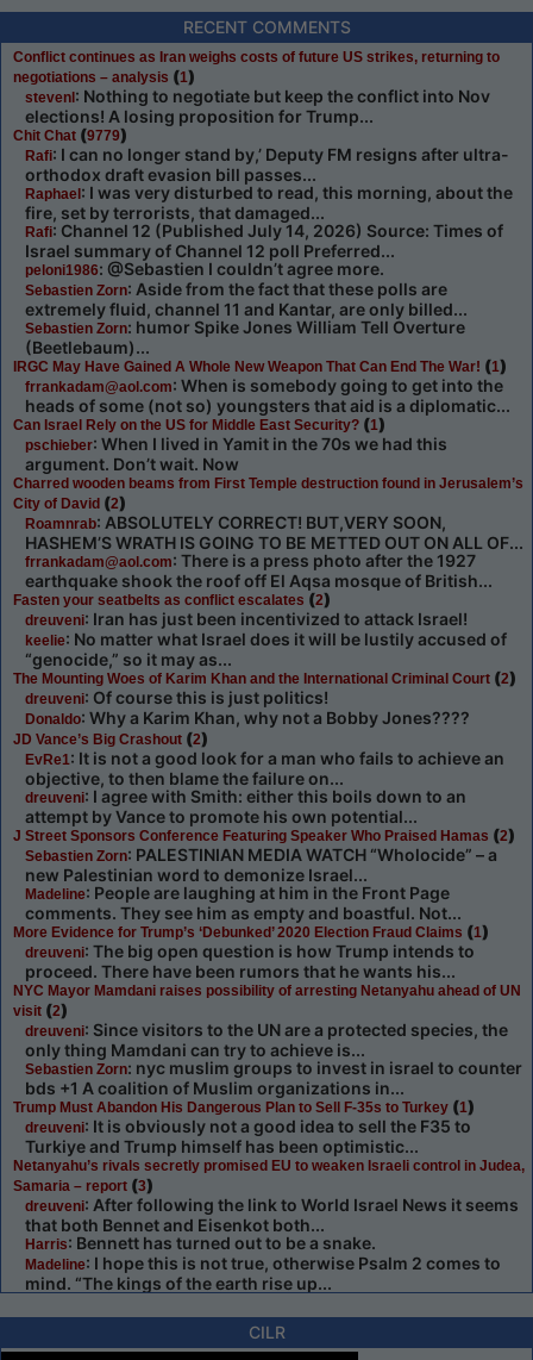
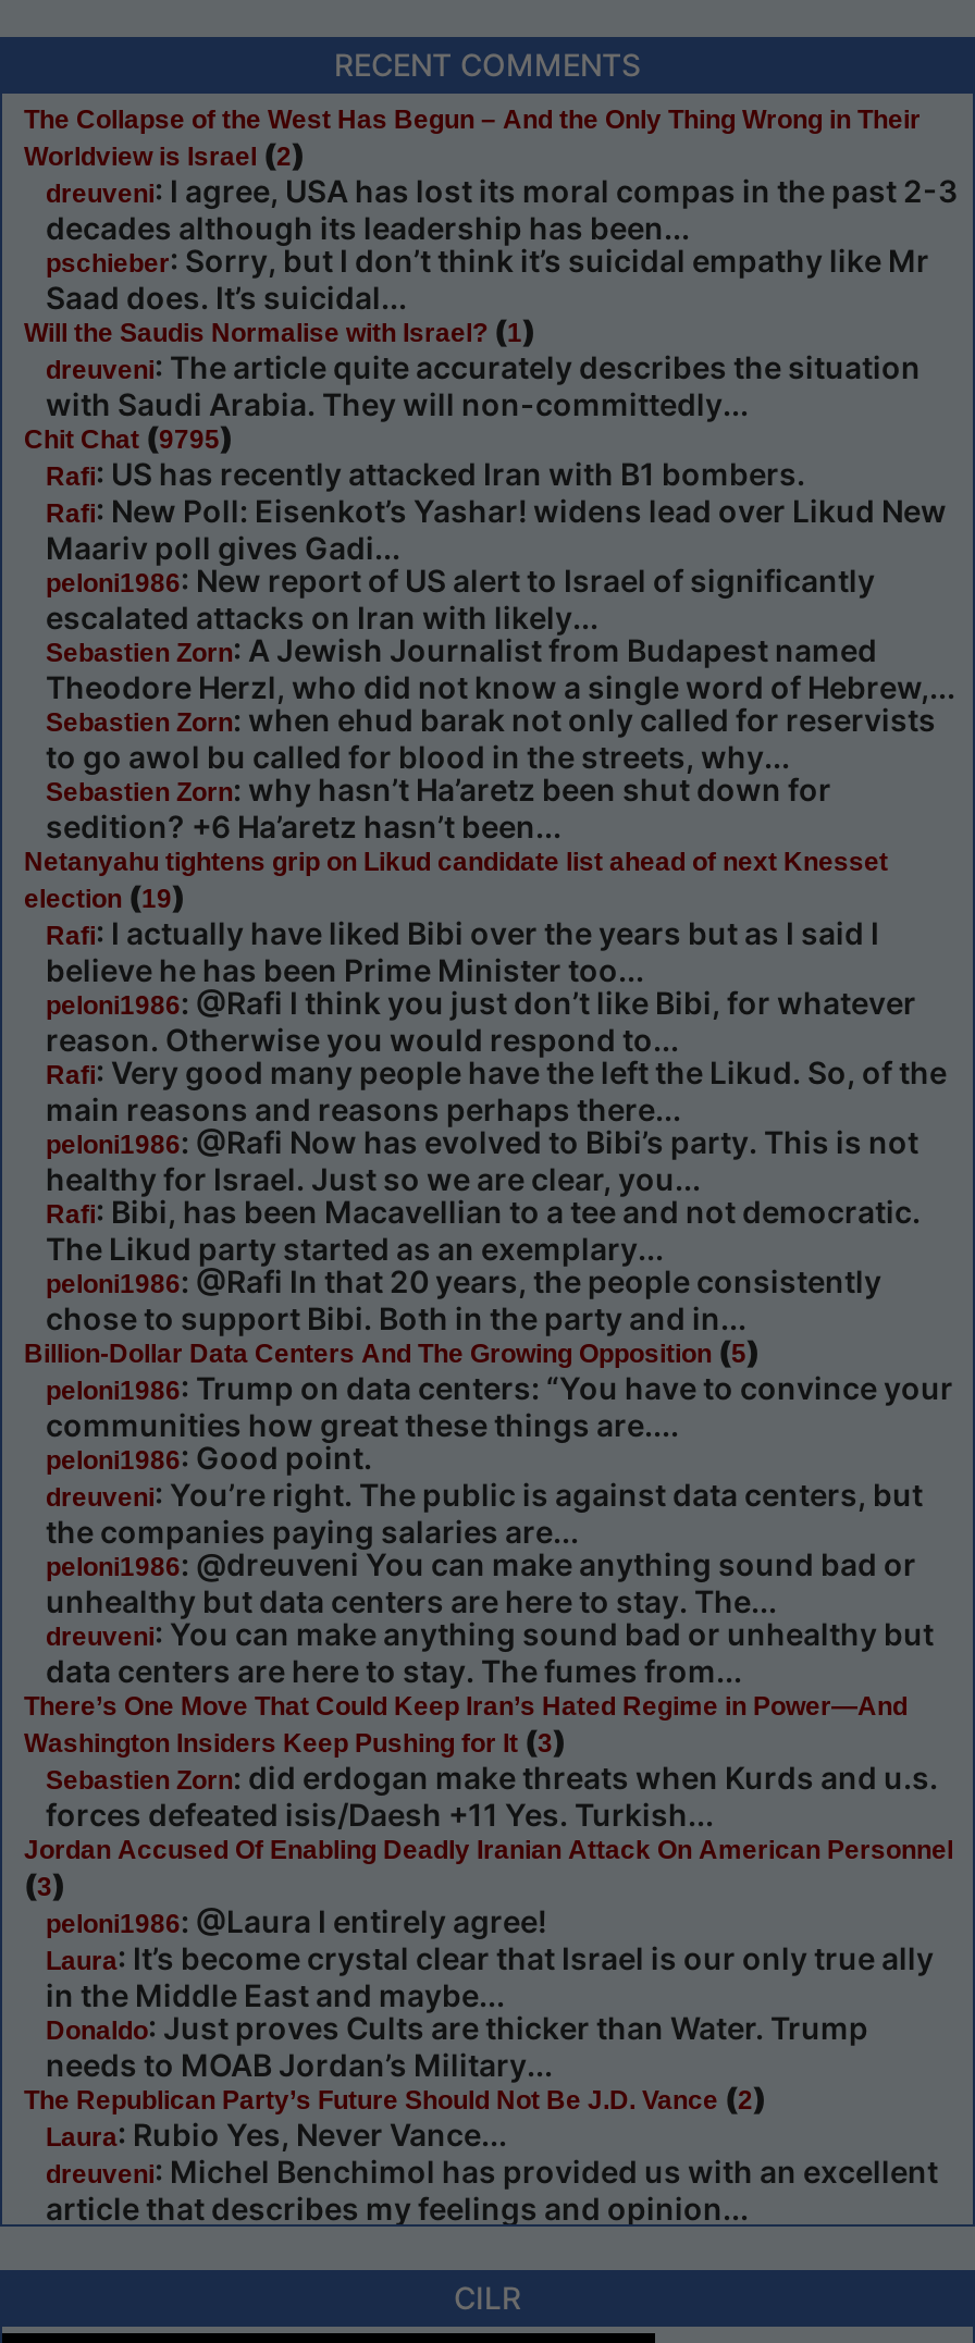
- Conflict continues as Iran weighs costs of future US strikes, returning to
- negotiations – analysis (1)
- stevenl: Nothing to negotiate but keep the conflict into Nov
- elections! A losing proposition for Trump...
- Chit Chat (9779)
- Rafi: I can no longer stand by,’ Deputy FM resigns after ultra-
- orthodox draft evasion bill passes...
- Raphael: I was very disturbed to read, this morning, about the
- fire, set by terrorists, that damaged...
- Rafi: Channel 12 (Published July 14, 2026) Source: Times of
- Israel summary of Channel 12 poll Preferred...
- peloni1986: @Sebastien I couldn’t agree more.
- Sebastien Zorn: Aside from the fact that these polls are
- extremely fluid, channel 11 and Kantar, are only billed...
- Sebastien Zorn: humor Spike Jones William Tell Overture
- (Beetlebaum)...
- IRGC May Have Gained A Whole New Weapon That Can End The War! (1)
- frrankadam@aol.com: When is somebody going to get into the
- heads of some (not so) youngsters that aid is a diplomatic...
- Can Israel Rely on the US for Middle East Security?(1)
- pschieber: When I lived in Yamit in the 70s we had this
- argument. Don’t wait. Now
- Charred wooden beams from First Temple destruction found in Jerusalem’s
- City of David (2)
- Roamnrab: ABSOLUTELY CORRECT! BUT,VERY SOON,
- HASHEM’S WRATH IS GOING TO BE METTED OUT ON ALL OF...
- frrankadam@aol.com: There is a press photo after the 1927
- earthquake shook the roof off El Aqsa mosque of British...
- Fasten your seatbelts as conflict escalates(2)
- dreuveni: Iran has just been incentivized to attack Israel!
- keelie: No matter what Israel does it will be lustily accused of
- “genocide,” so it may as...
- The Mounting Woes of Karim Khan and the International Criminal Court (2)
- dreuveni: Of course this is just politics!
- Donaldo: Why a Karim Khan, why not a Bobby Jones????
- JD Vance’s Big Crashout (2)
- EvRe1: It is not a good look for a man who fails to achieve an
- objective, to then blame the failure on...
- dreuveni: I agree with Smith: either this boils down to an
- attempt by Vance to promote his own potential...
- J Street Sponsors Conference Featuring Speaker Who Praised Hamas (2)
- Sebastien Zorn: PALESTINIAN MEDIA WATCH “Wholocide” – a
- new Palestinian word to demonize Israel...
- Madeline: People are laughing at him in the Front Page
- comments. They see him as empty and boastful. Not...
- More Evidence for Trump’s ‘Debunked’ 2020 Election Fraud Claims (1)
- dreuveni: The big open question is how Trump intends to
- proceed. There have been rumors that he wants his...
- NYC Mayor Mamdani raises possibility of arresting Netanyahu ahead of UN
- visit (2)
- dreuveni: Since visitors to the UN are a protected species, the
- only thing Mamdani can try to achieve is...
- Sebastien Zorn: nyc muslim groups to invest in israel to counter
- bds +1 A coalition of Muslim organizations in...
- Trump Must Abandon His Dangerous Plan to Sell F-35s to Turkey (1)
- dreuveni: It is obviously not a good idea to sell the F35 to
- Turkiye and Trump himself has been optimistic...
- Netanyahu’s rivals secretly promised EU to weaken Israeli control in Judea,
- Samaria – report (3)
- dreuveni: After following the link to World Israel News it seems
- that both Bennet and Eisenkot both...
- Harris: Bennett has turned out to be a snake.
- Madeline: I hope this is not true, otherwise Psalm 2 comes to
- mind. “The kings of the earth rise up...
+ The Collapse of the West Has Begun – And the Only Thing Wrong in Their
+ Worldview is Israel (2)
+ dreuveni: I agree, USA has lost its moral compas in the past 2-3
+ decades although its leadership has been...
+ pschieber: Sorry, but I don’t think it’s suicidal empathy like Mr
+ Saad does. It’s suicidal...
+ Will the Saudis Normalise with Israel? (1)
+ dreuveni: The article quite accurately describes the situation
+ with Saudi Arabia. They will non-committedly...
+ Chit Chat(9795)
+ Rafi: US has recently attacked Iran with B1 bombers.
+ Rafi: New Poll: Eisenkot’s Yashar! widens lead over Likud New
+ Maariv poll gives Gadi...
+ peloni1986: New report of US alert to Israel of significantly
+ escalated attacks on Iran with likely...
+ Sebastien Zorn: A Jewish Journalist from Budapest named
+ Theodore Herzl, who did not know a single word of Hebrew,...
+ Sebastien Zorn: when ehud barak not only called for reservists
+ to go awol bu called for blood in the streets, why...
+ Sebastien Zorn: why hasn’t Ha’aretz been shut down for
+ sedition? +6 Ha’aretz hasn’t been...
+ Netanyahu tightens grip on Likud candidate list ahead of next Knesset
+ election (19)
+ Rafi: I actually have liked Bibi over the years but as I said I
+ believe he has been Prime Minister too...
+ peloni1986: @Rafi I think you just don’t like Bibi, for whatever
+ reason. Otherwise you would respond to...
+ Rafi: Very good many people have the left the Likud. So, of the
+ main reasons and reasons perhaps there...
+ peloni1986: @Rafi Now has evolved to Bibi’s party. This is not
+ healthy for Israel. Just so we are clear, you...
+ Rafi: Bibi, has been Macavellian to a tee and not democratic.
+ The Likud party started as an exemplary...
+ peloni1986: @Rafi In that 20 years, the people consistently
+ chose to support Bibi. Both in the party and in...
+ Billion-Dollar Data Centers And The Growing Opposition(5)
+ peloni1986: Trump on data centers: “You have to convince your
+ communities how great these things are....
+ peloni1986: Good point.
+ dreuveni: You’re right. The public is against data centers, but
+ the companies paying salaries are...
+ peloni1986: @dreuveni You can make anything sound bad or
+ unhealthy but data centers are here to stay. The...
+ dreuveni: You can make anything sound bad or unhealthy but
+ data centers are here to stay. The fumes from...
+ There’s One Move That Could Keep Iran’s Hated Regime in Power—And
+ Washington Insiders Keep Pushing for It (3)
+ Sebastien Zorn: did erdogan make threats when Kurds and u.s.
+ forces defeated isis/Daesh +11 Yes. Turkish...
+ Jordan Accused Of Enabling Deadly Iranian Attack On American Personnel
+ (3)
+ peloni1986: @Laura I entirely agree!
+ Laura: It’s become crystal clear that Israel is our only true ally
+ in the Middle East and maybe...
+ Donaldo: Just proves Cults are thicker than Water. Trump
+ needs to MOAB Jordan’s Military...
+ The Republican Party’s Future Should Not Be J.D. Vance (2)
+ Laura: Rubio Yes, Never Vance...
+ dreuveni: Michel Benchimol has provided us with an excellent
+ article that describes my feelings and opinion...
